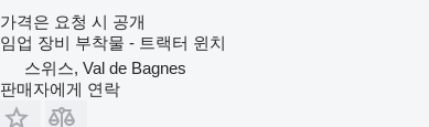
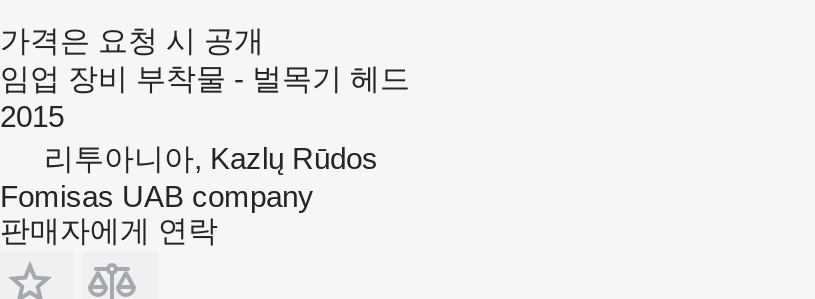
- 임업 장비 부착물 - 트랙터 윈치
- 스위스, Val de Bagnes
+ 임업 장비 부착물 - 벌목기 헤드
+ 2015
+ 리투아니아, Kazlų Rūdos
+ Fomisas UAB company
